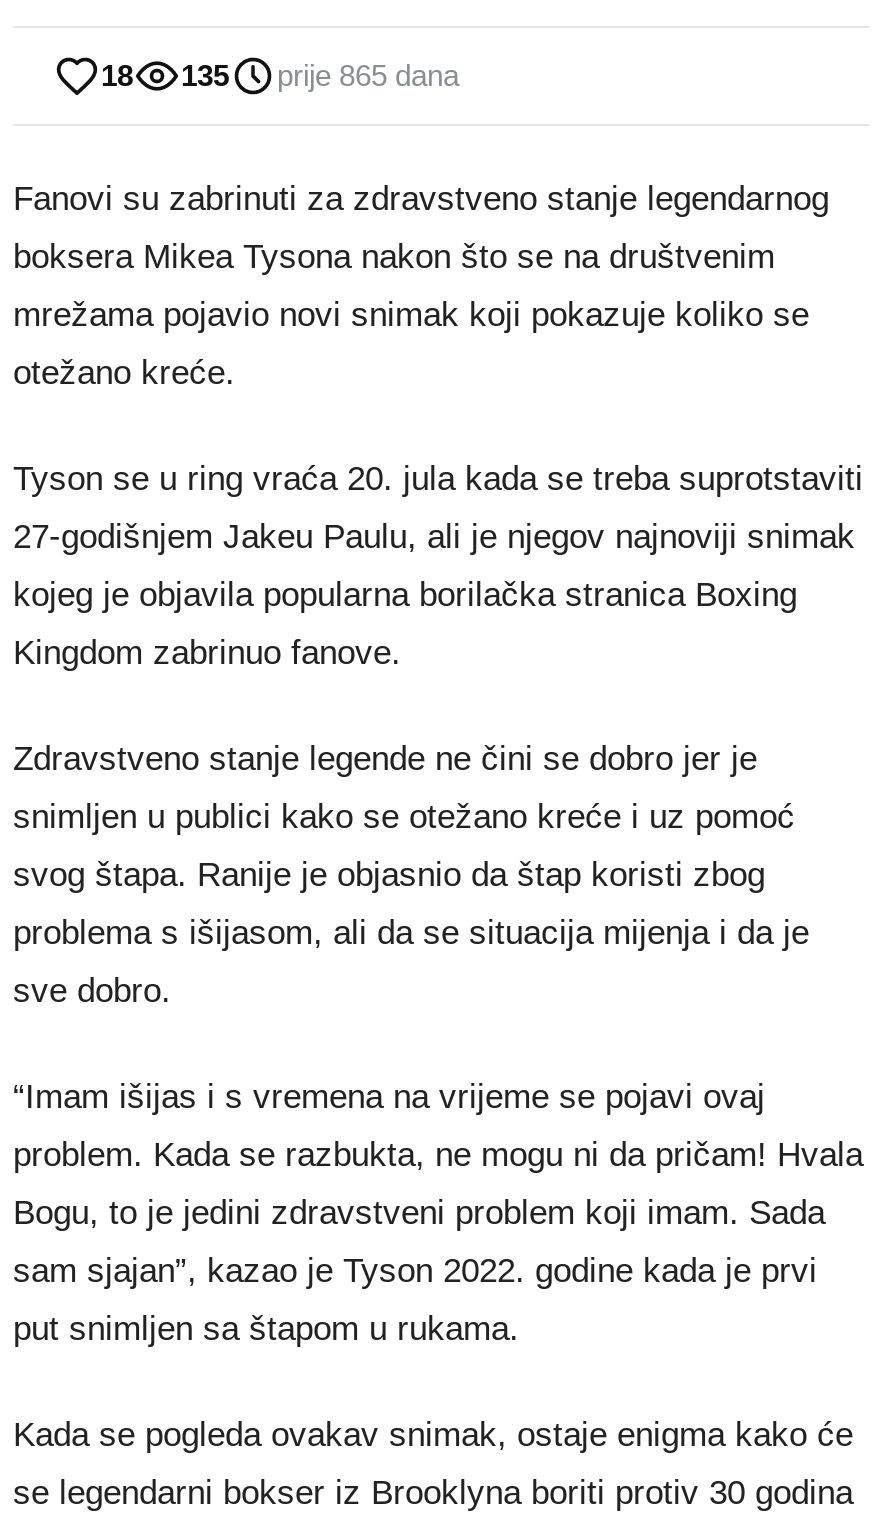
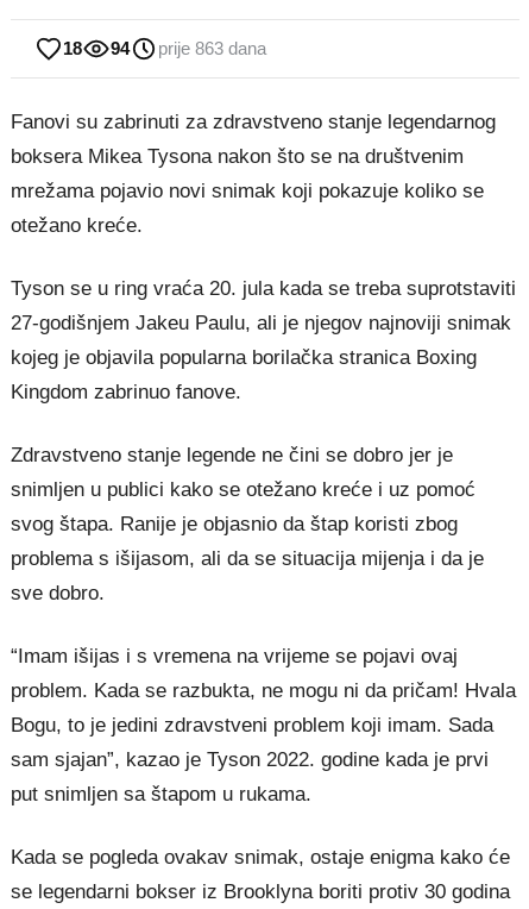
- 135
+ 94

- prije 865 dana
+ prije 863 dana
